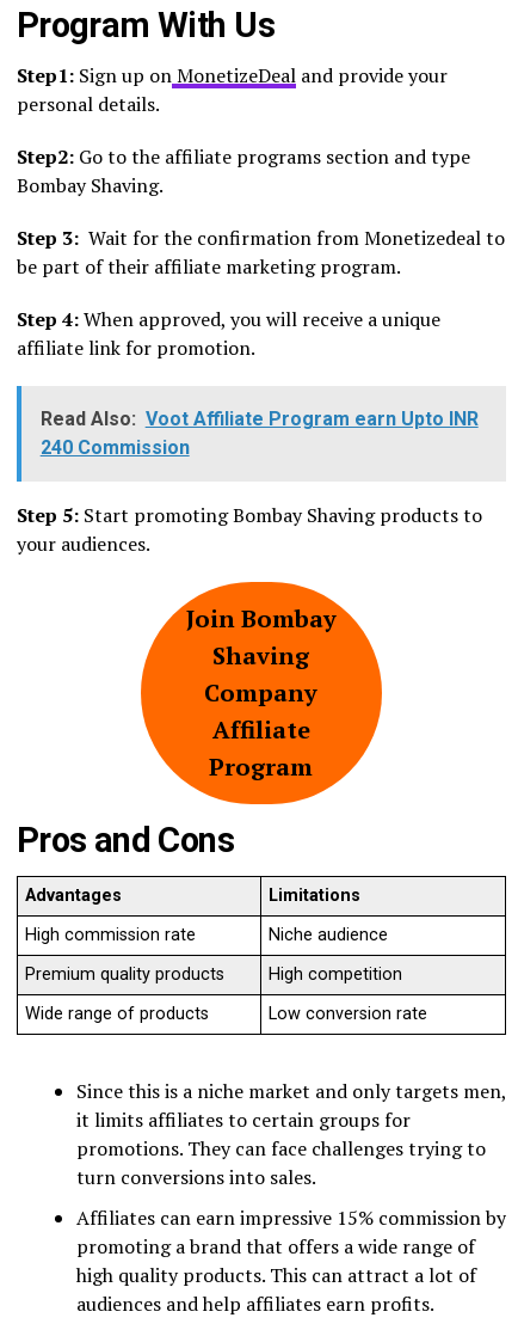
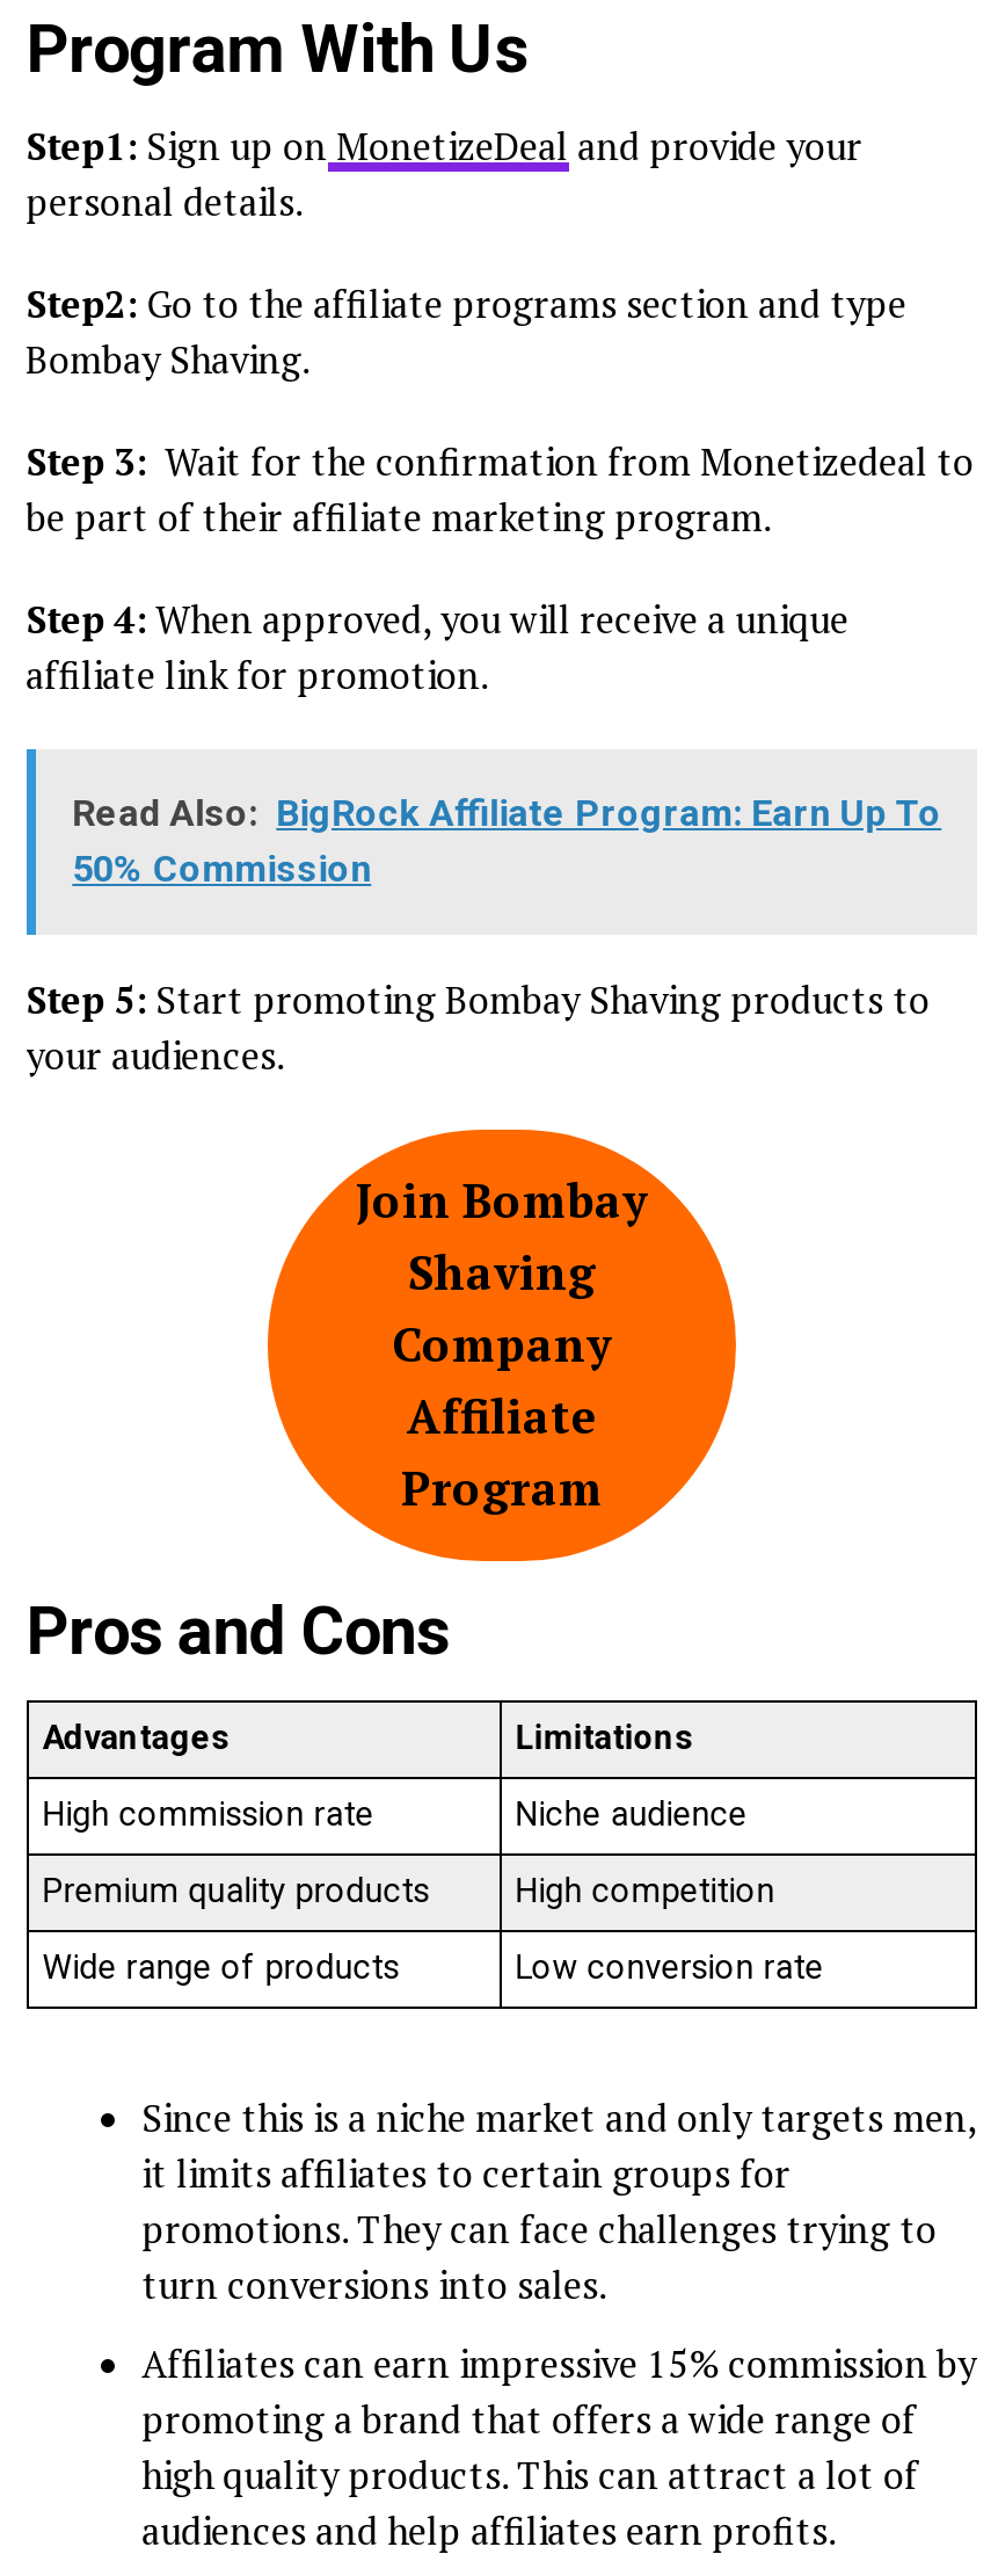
- Read Also: Voot Affiliate Program earn Upto INR
+ Read Also: BigRock Affiliate Program: Earn Up To

- 240 Commission
+ 50% Commission
